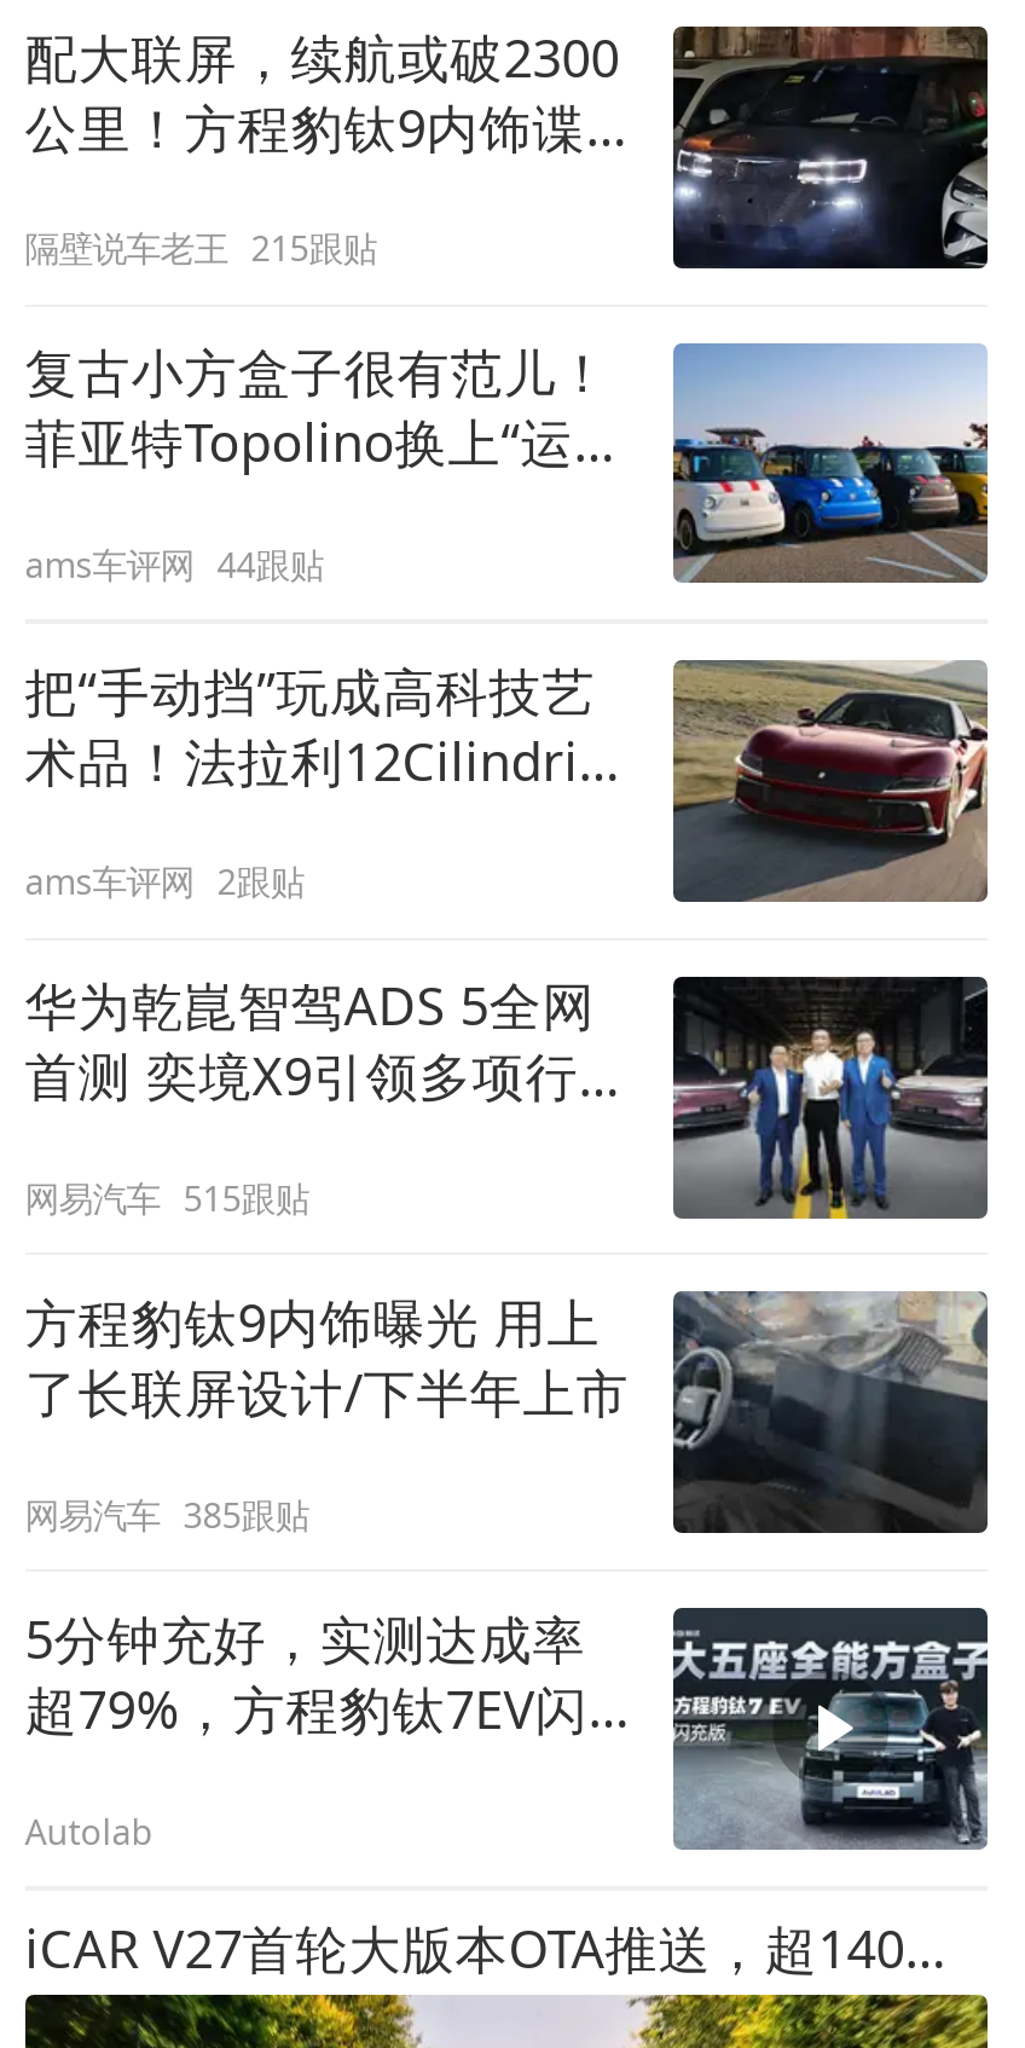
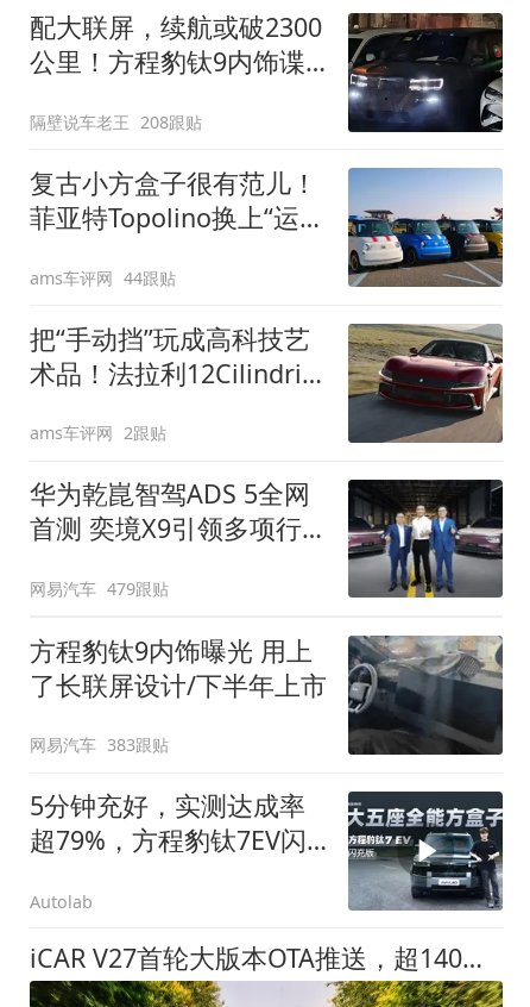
- 隔壁说车老王 215跟贴
+ 隔壁说车老王 208跟贴

- 网易汽车 515跟贴
+ 网易汽车 479跟贴

- 网易汽车 385跟贴
+ 网易汽车 383跟贴
